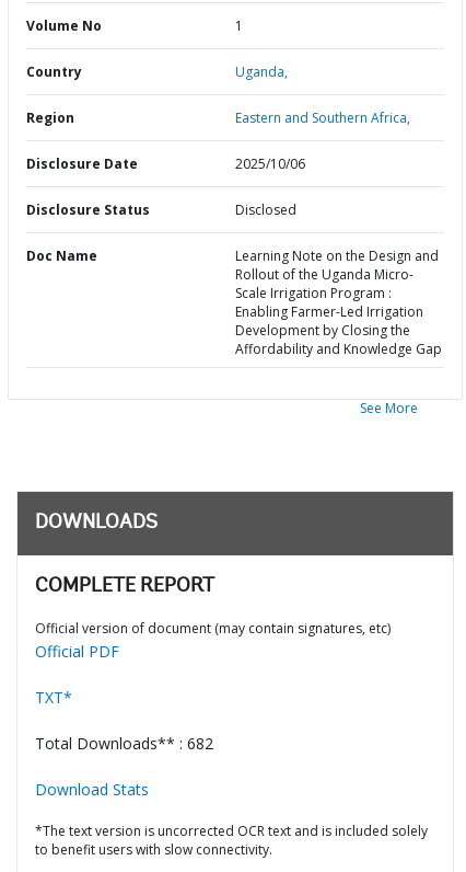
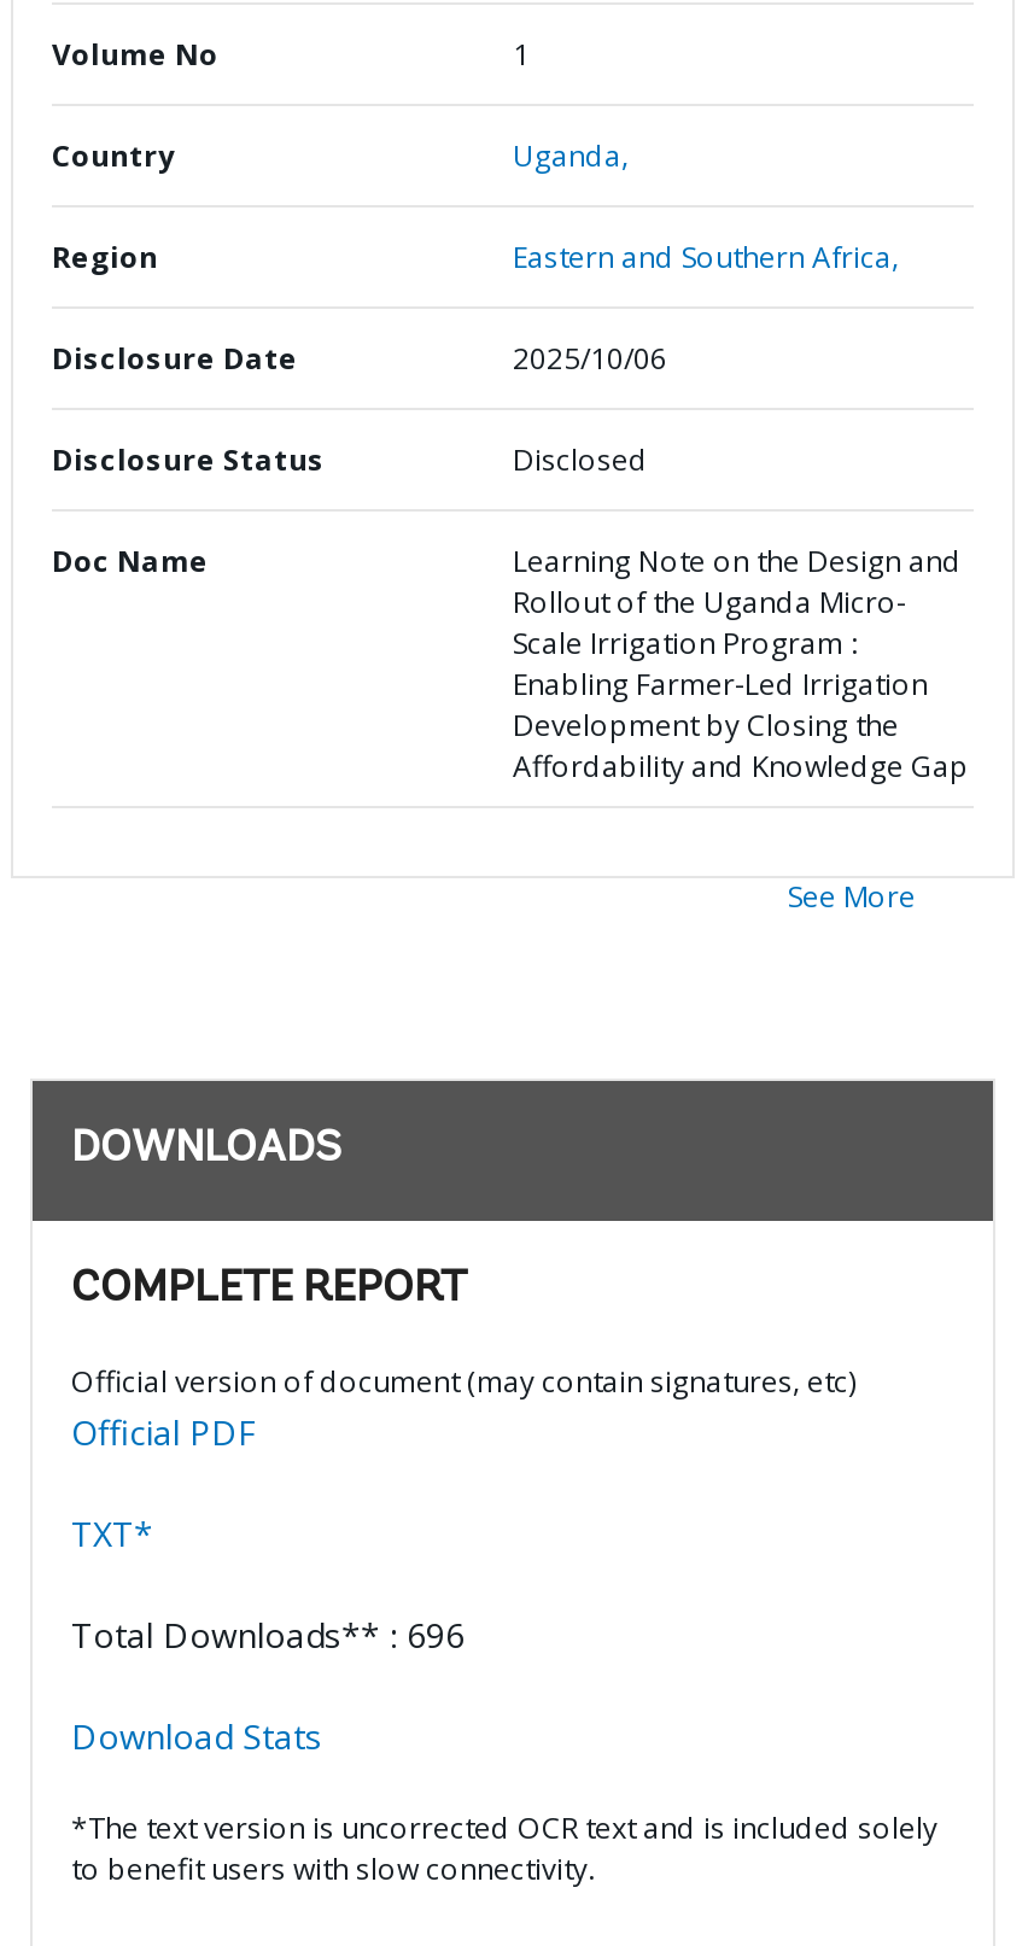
- Total Downloads** : 682
+ Total Downloads** : 696
